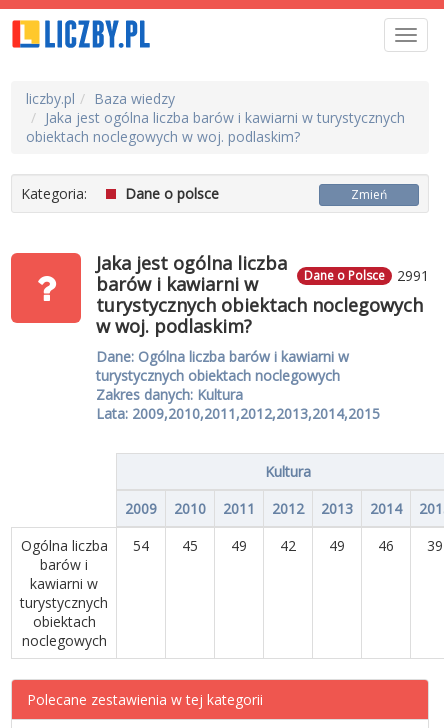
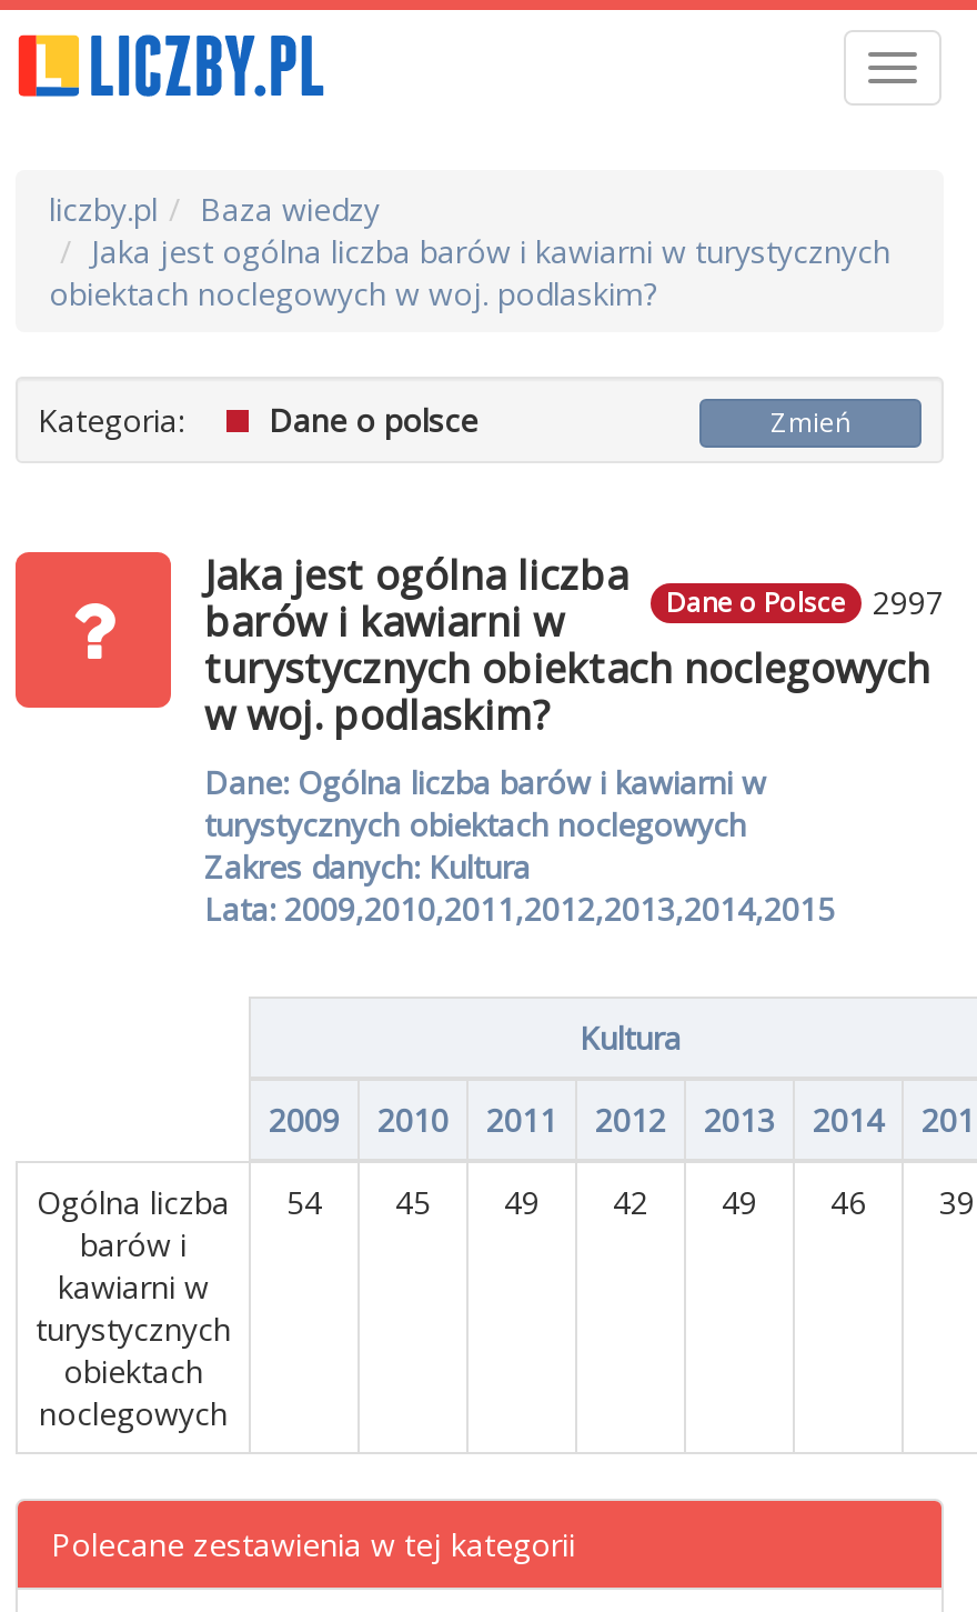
- Dane o Polsce 2991
+ Dane o Polsce 2997
